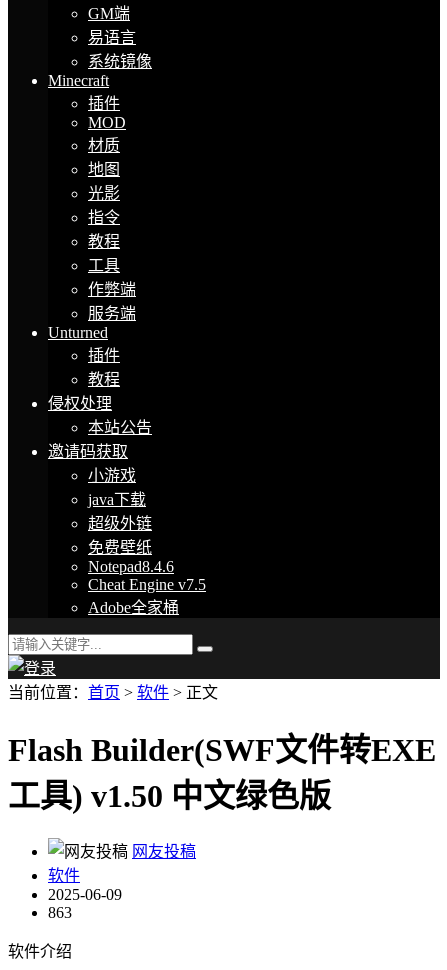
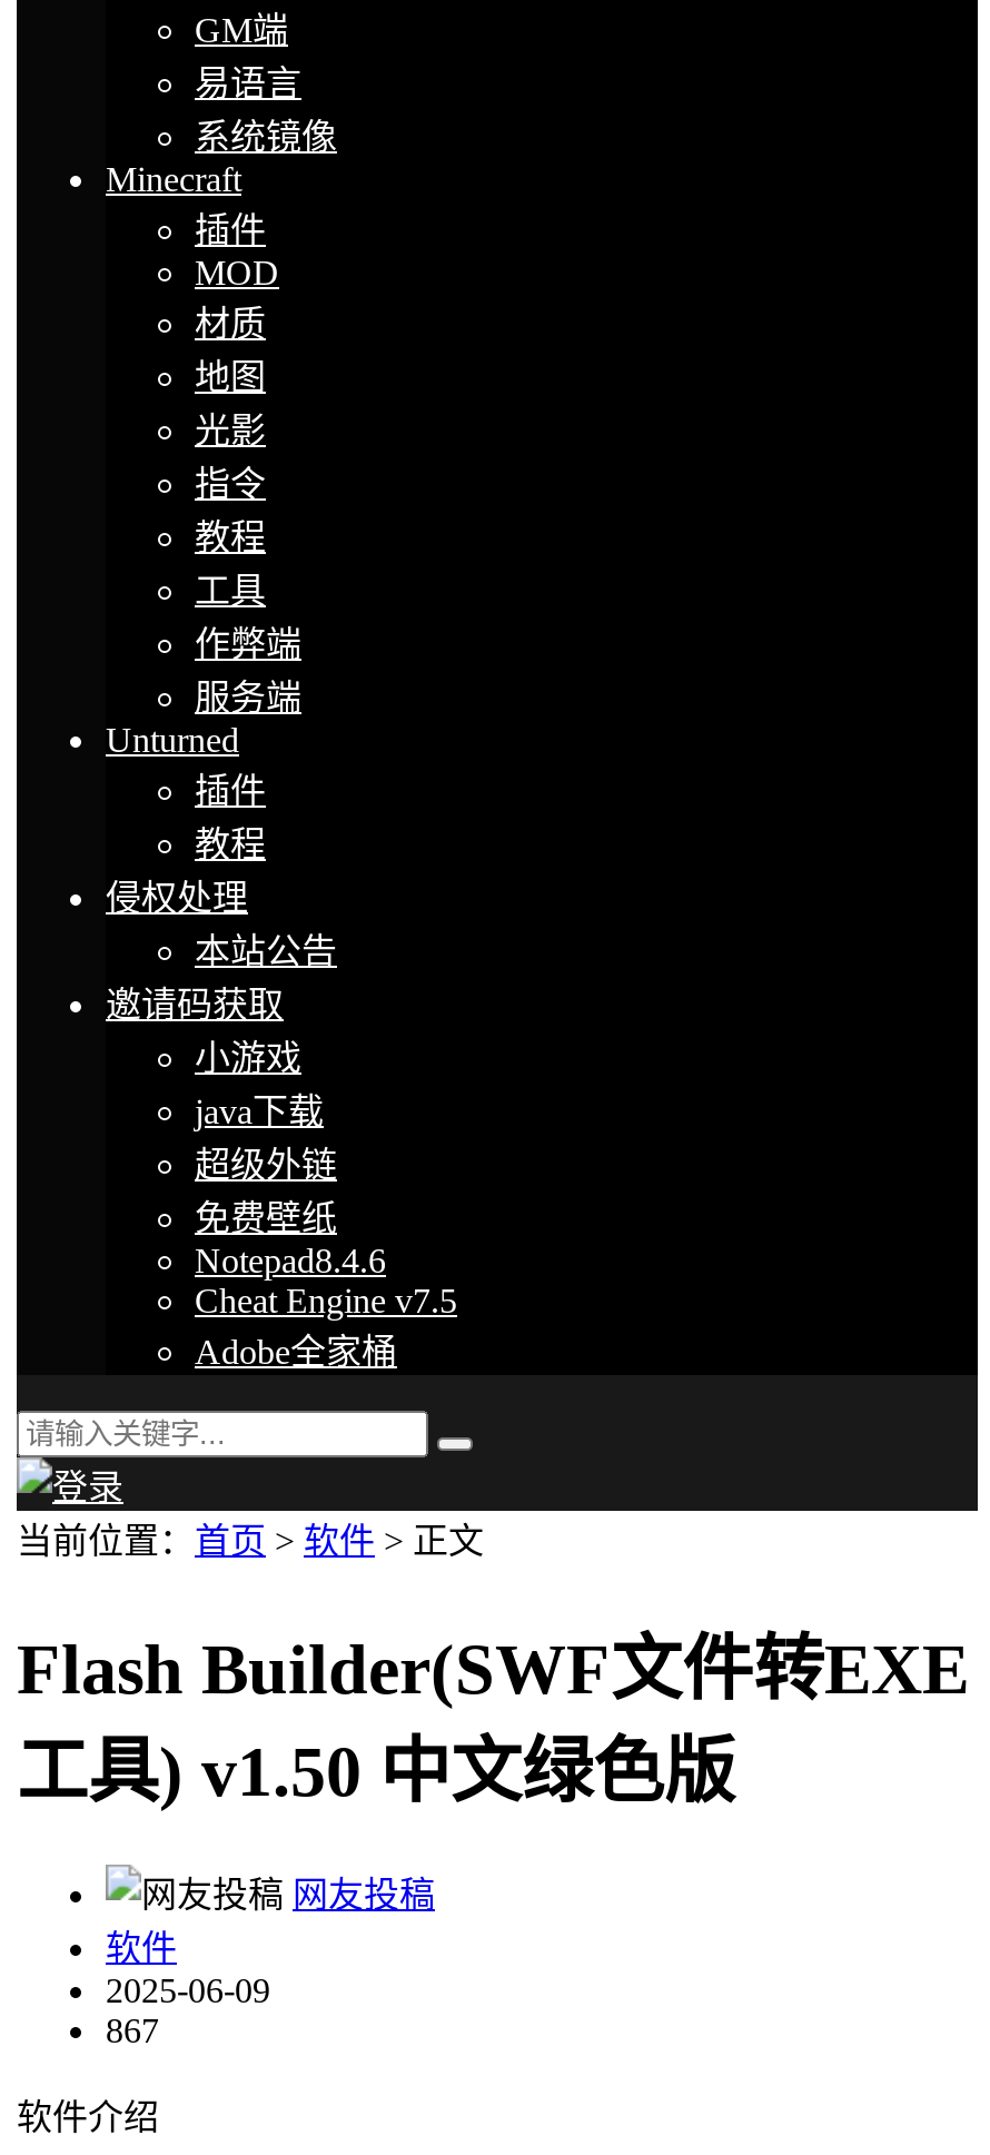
- 863
+ 867
